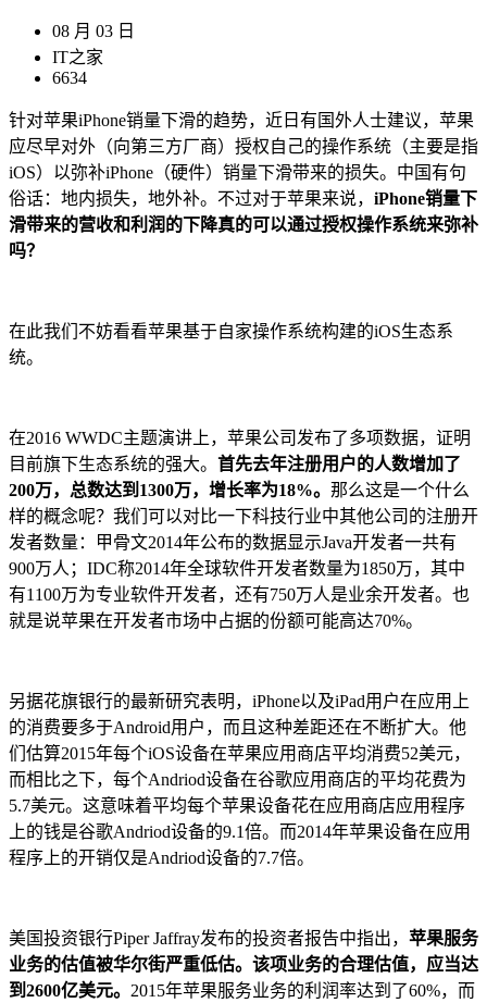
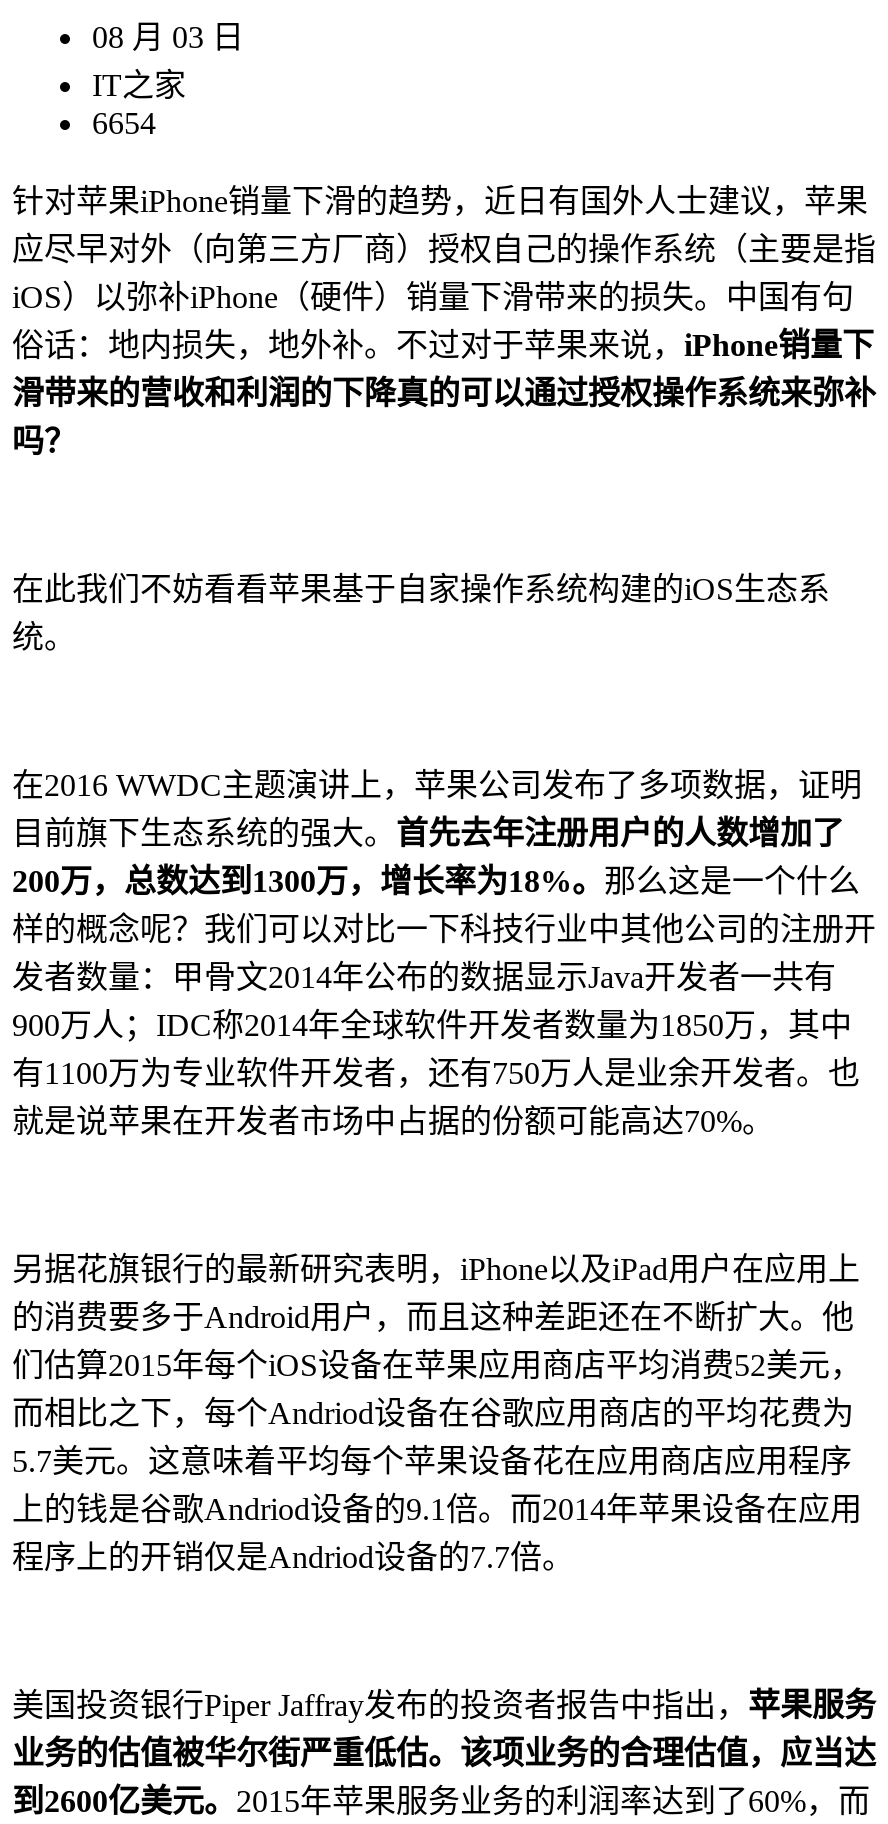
- 6634
+ 6654
